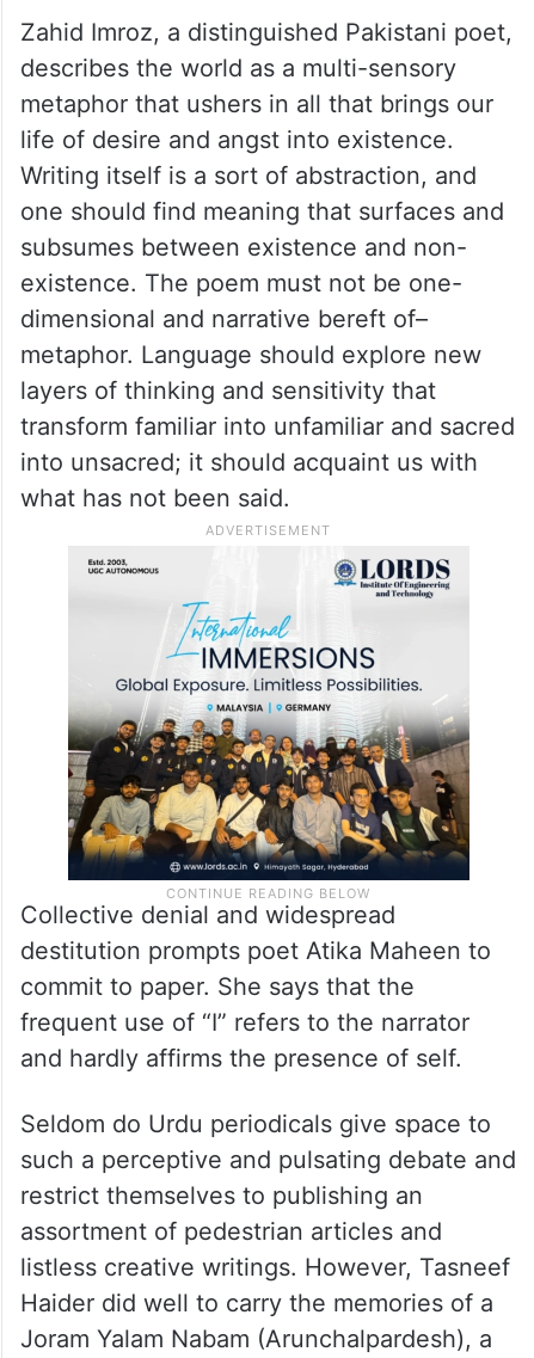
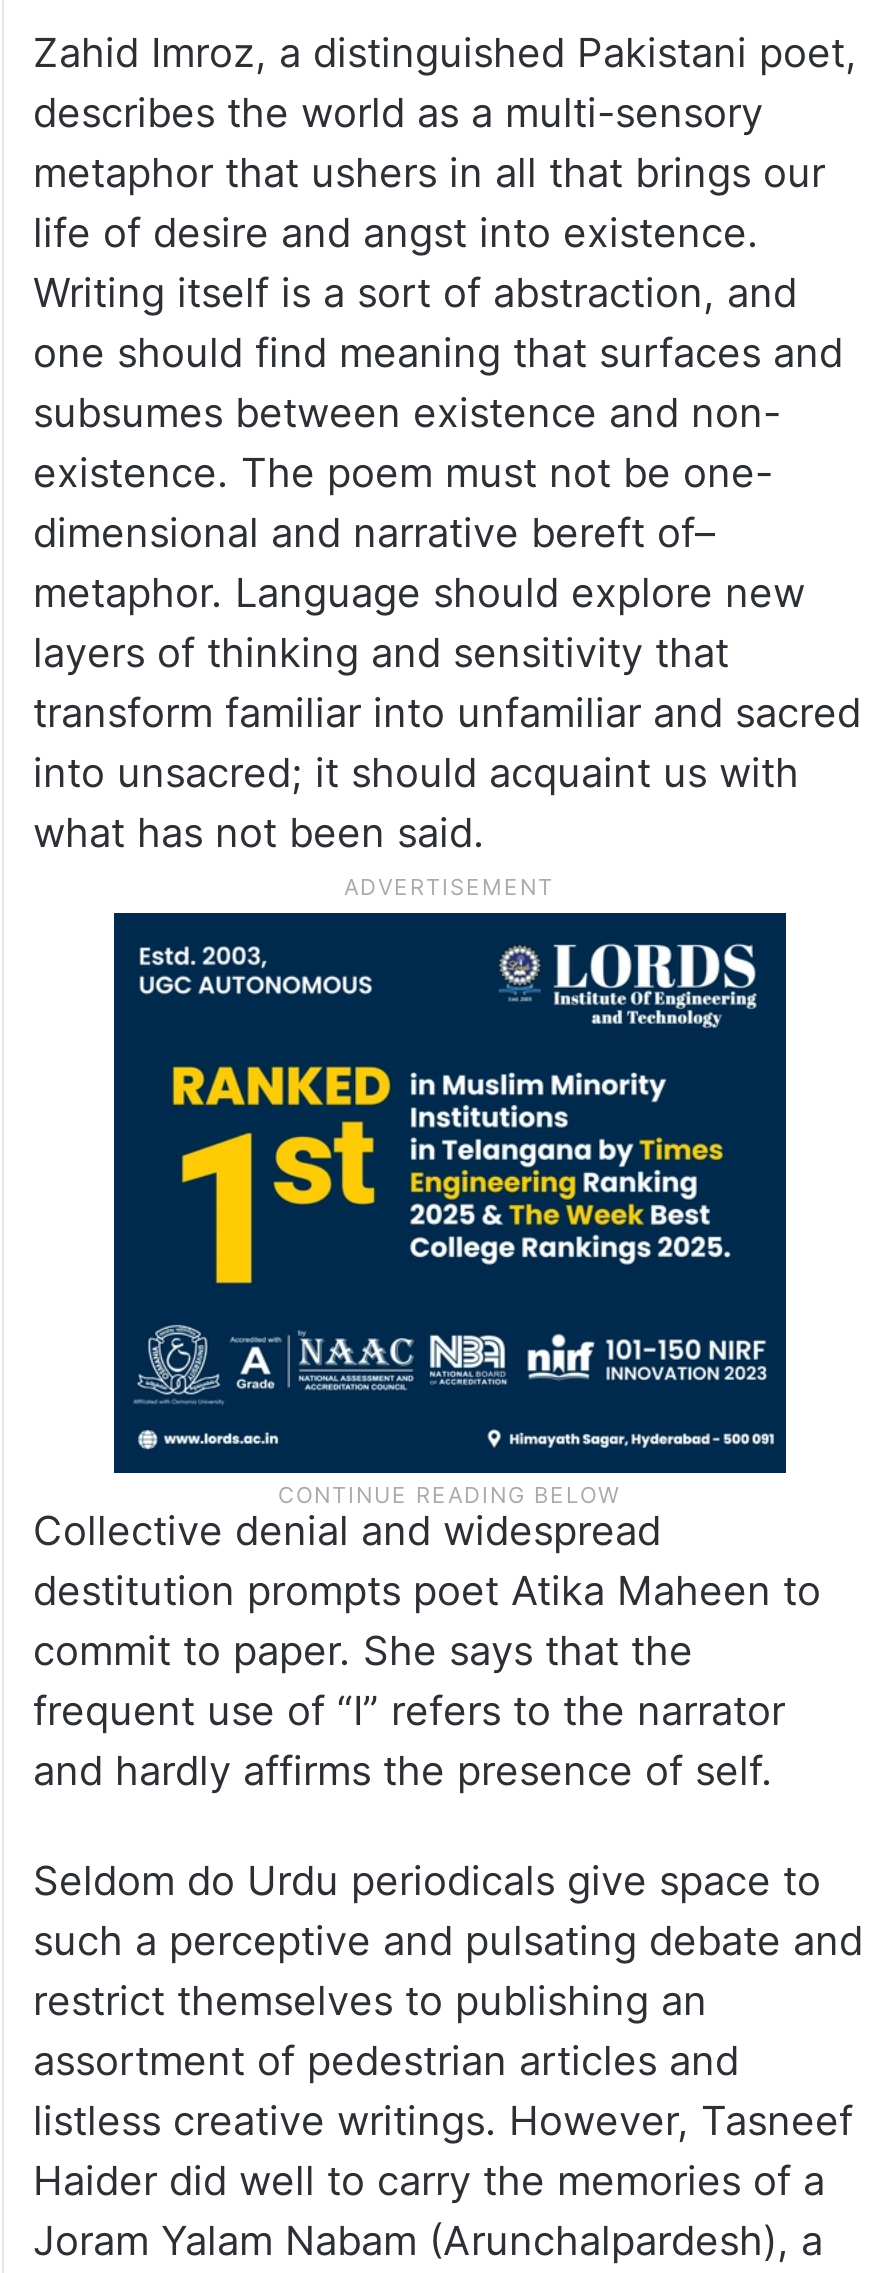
- [image]
+ [image]
